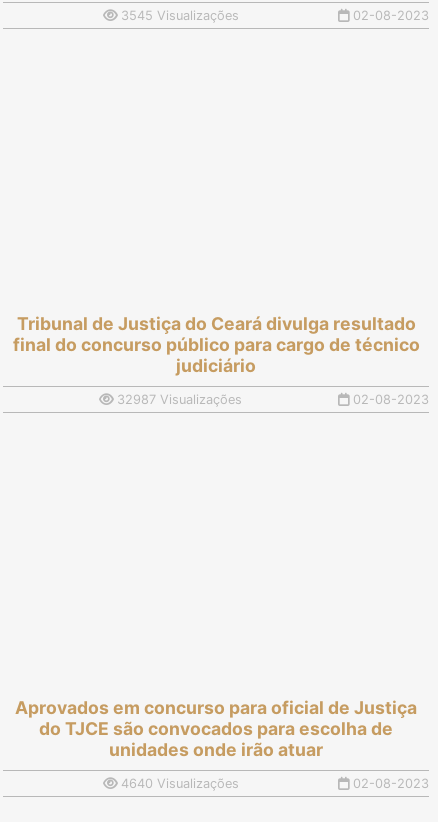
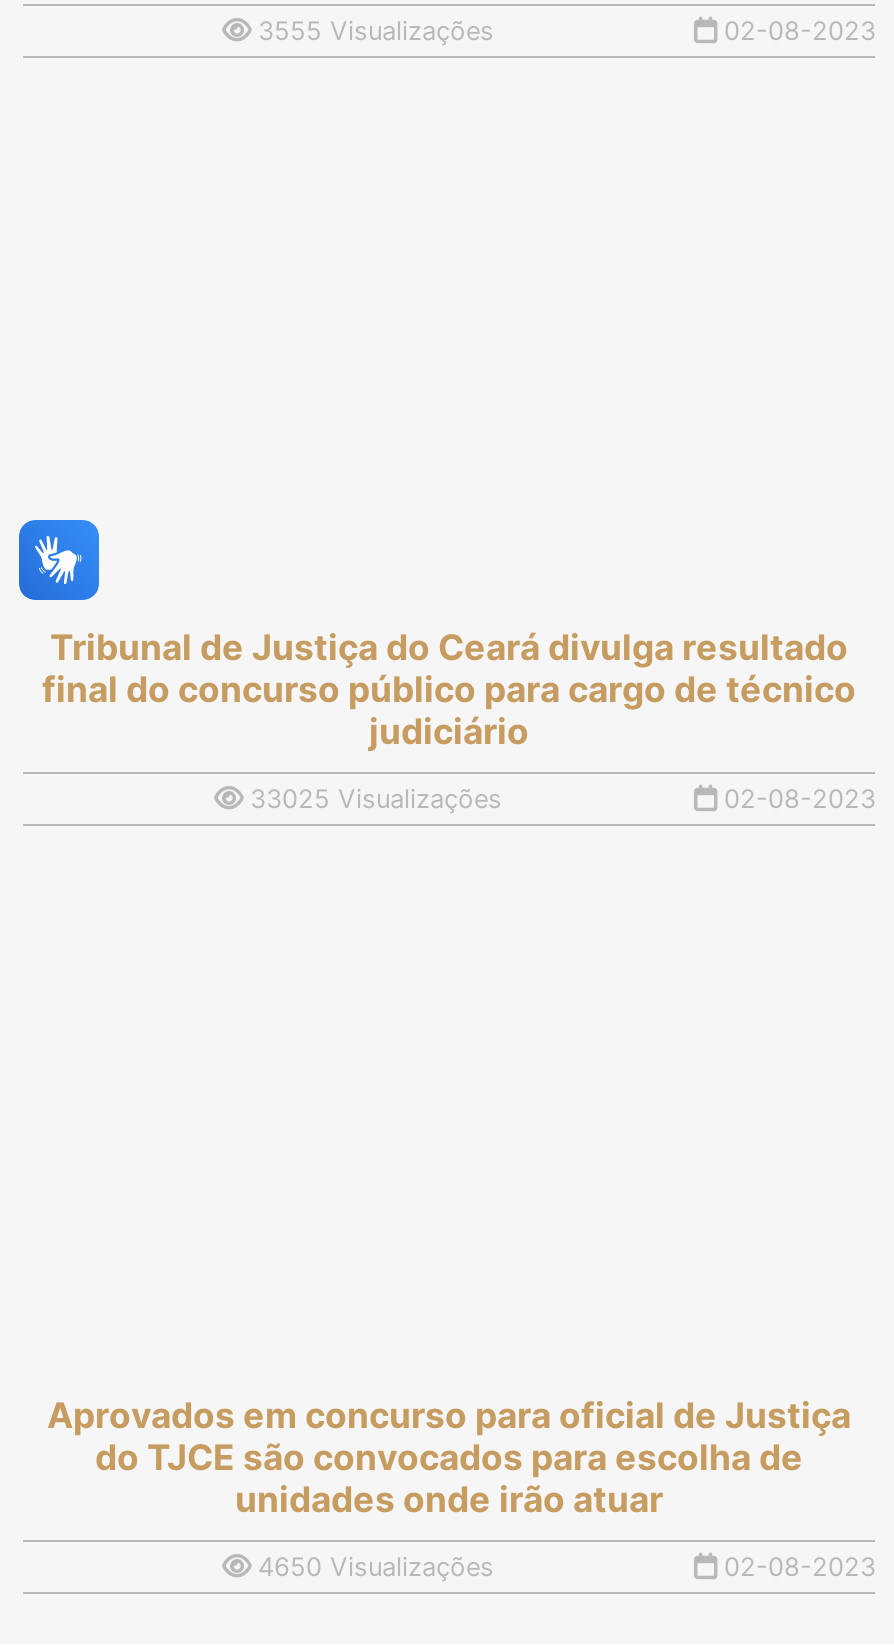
- 3545 Visualizações
+ 3555 Visualizações

+ [image]

- 32987 Visualizações
+ 33025 Visualizações

- 4640 Visualizações
+ 4650 Visualizações
